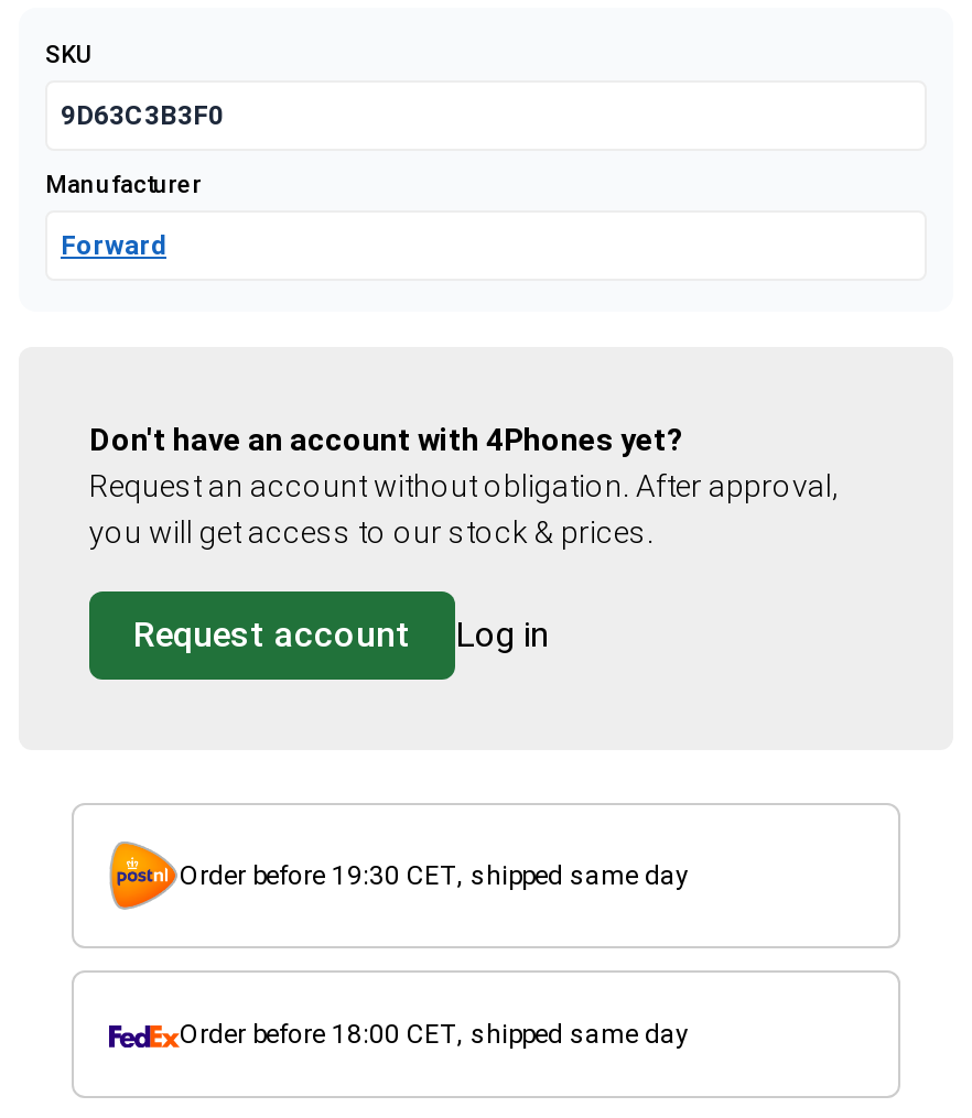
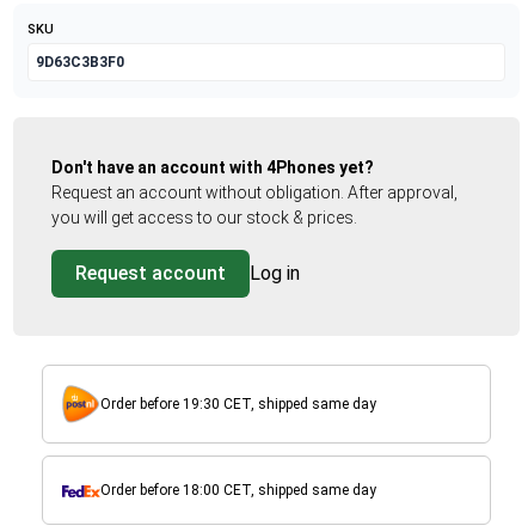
- Manufacturer
- Forward
